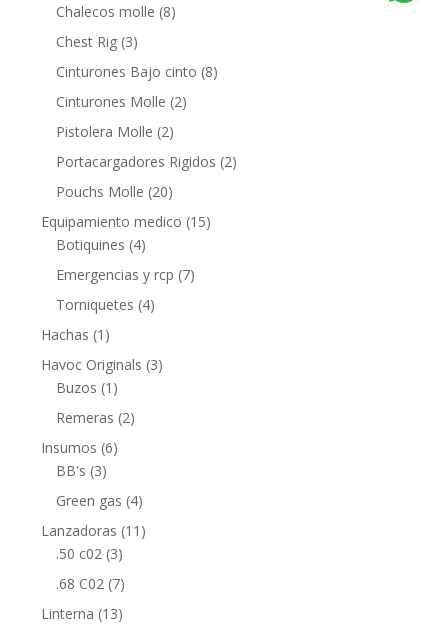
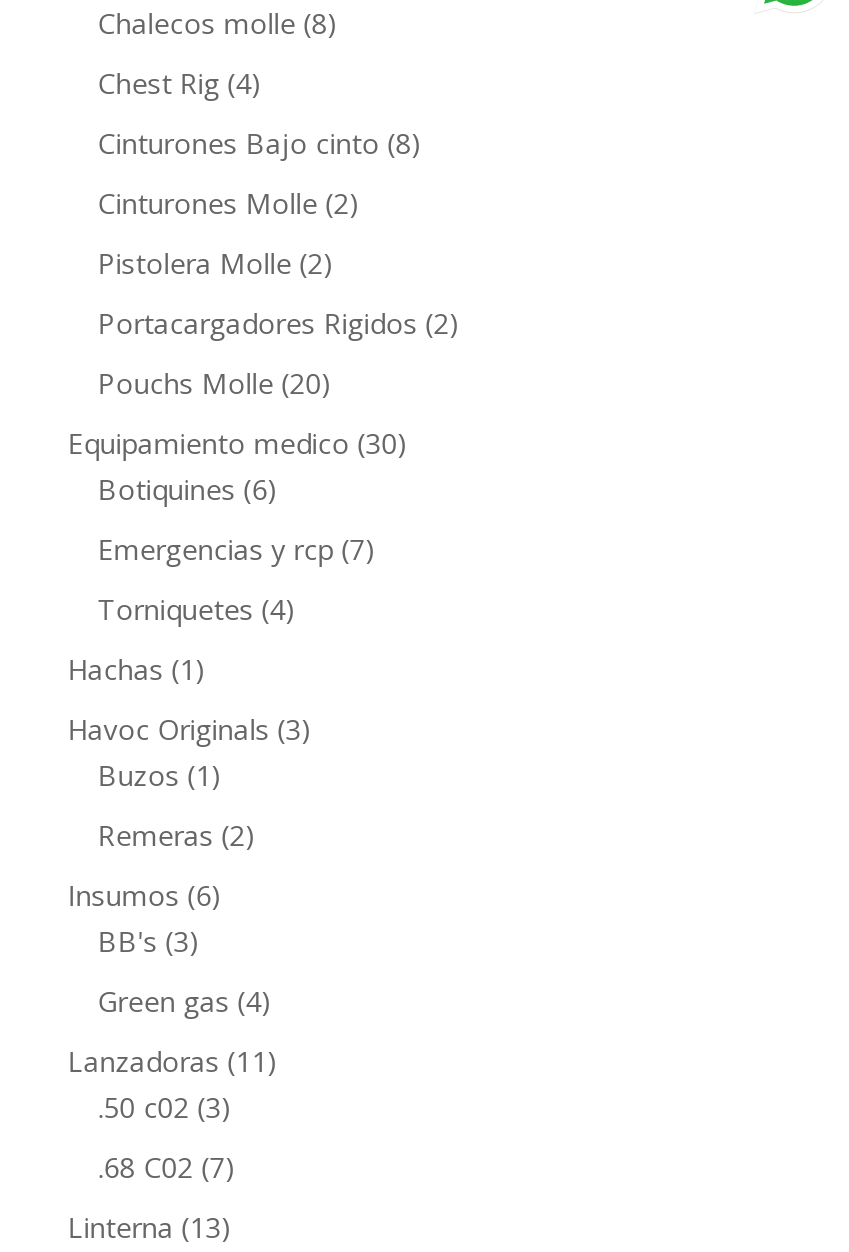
- Chest Rig (3)
+ Chest Rig (4)

- Equipamiento medico (15)
+ Equipamiento medico (30)

- Botiquines (4)
+ Botiquines (6)
